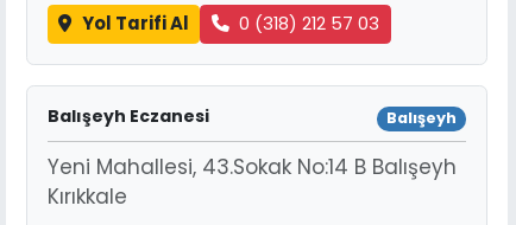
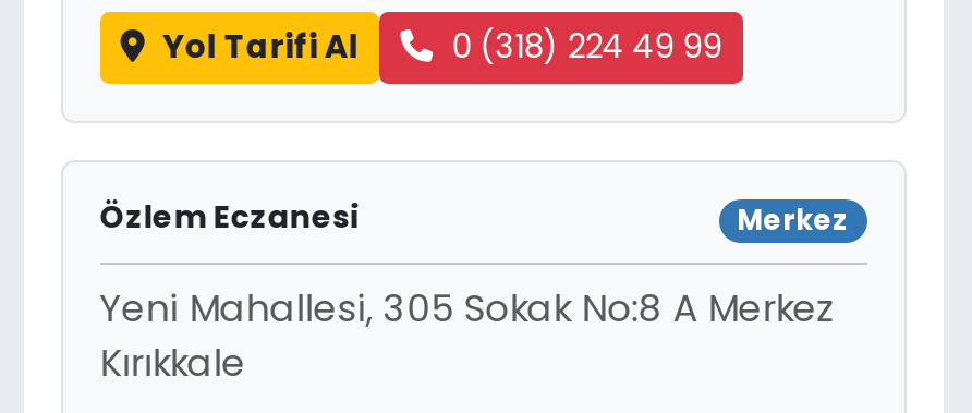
- 0 (318) 212 57 03
+ 0 (318) 224 49 99

- Balışeyh Eczanesi
- Balışeyh
+ Özlem Eczanesi
+ Merkez

- Yeni Mahallesi, 43.Sokak No:14 B Balışeyh
+ Yeni Mahallesi, 305 Sokak No:8 A Merkez
